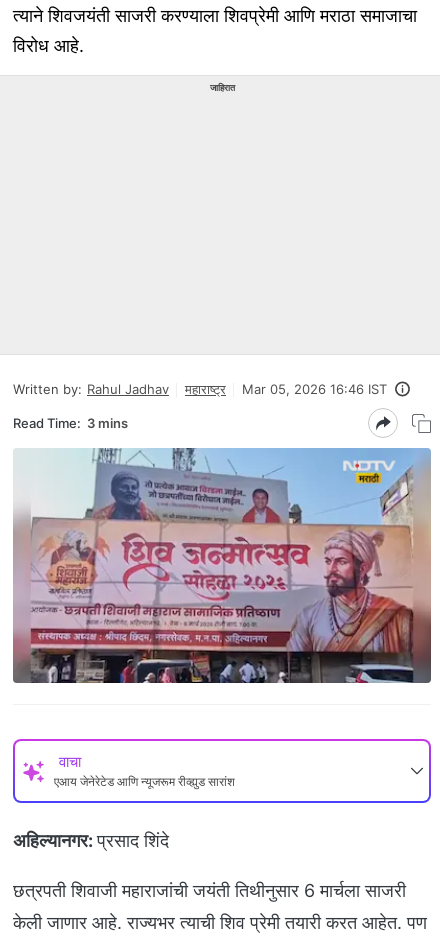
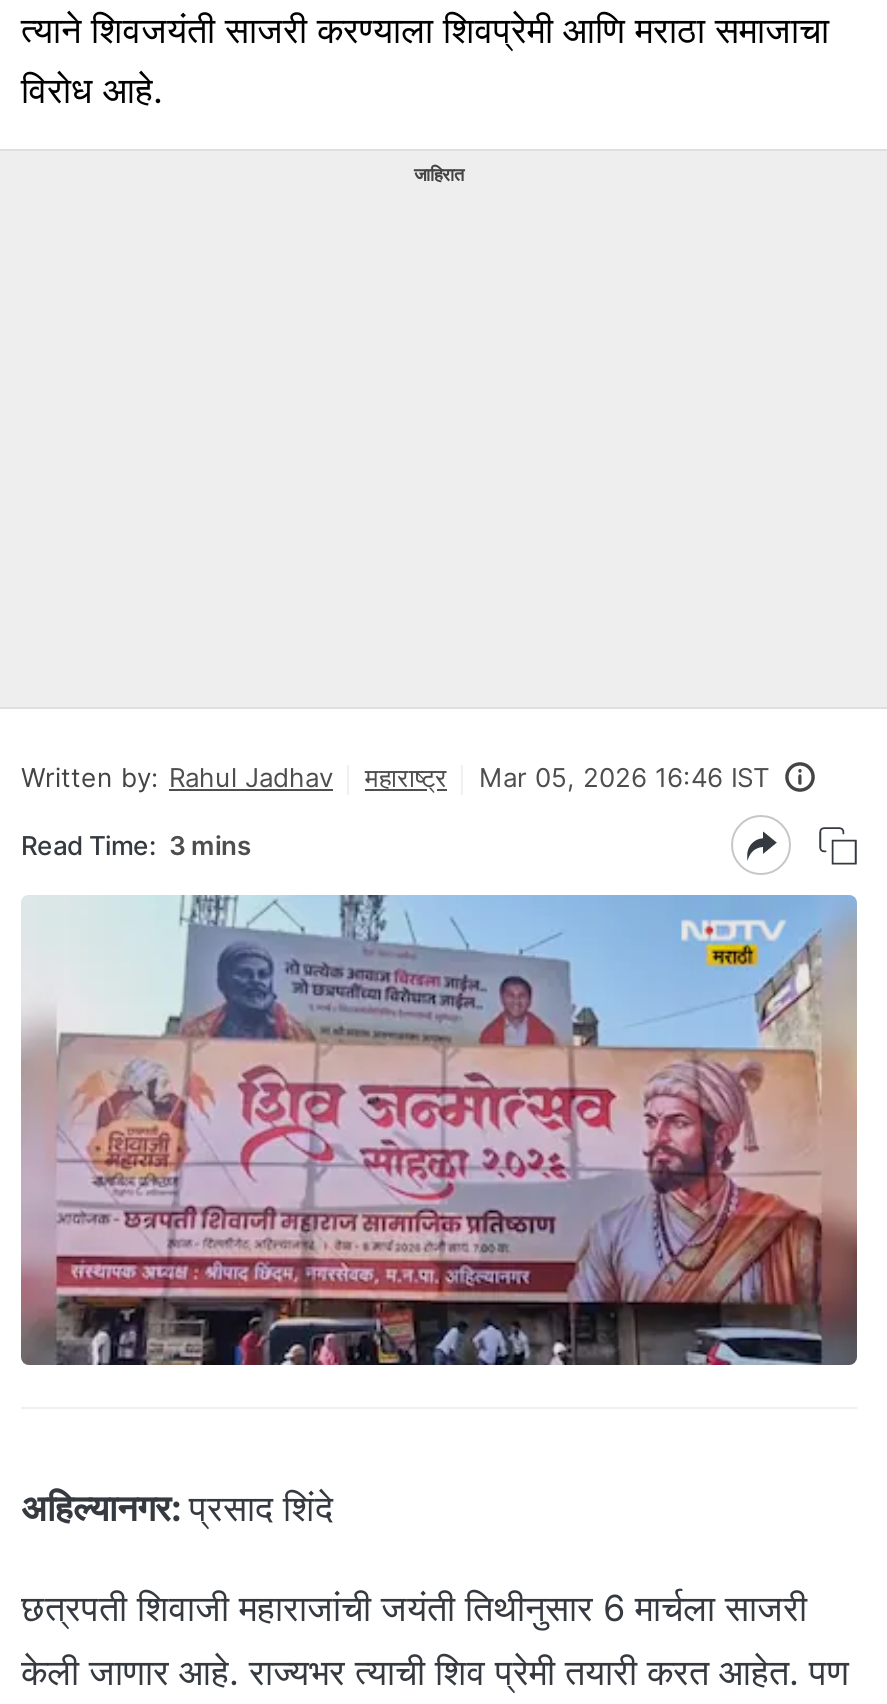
- वाचा
- एआय जेनेरेटेड आणि न्यूजरूम रीव्ह्युड सारांश
